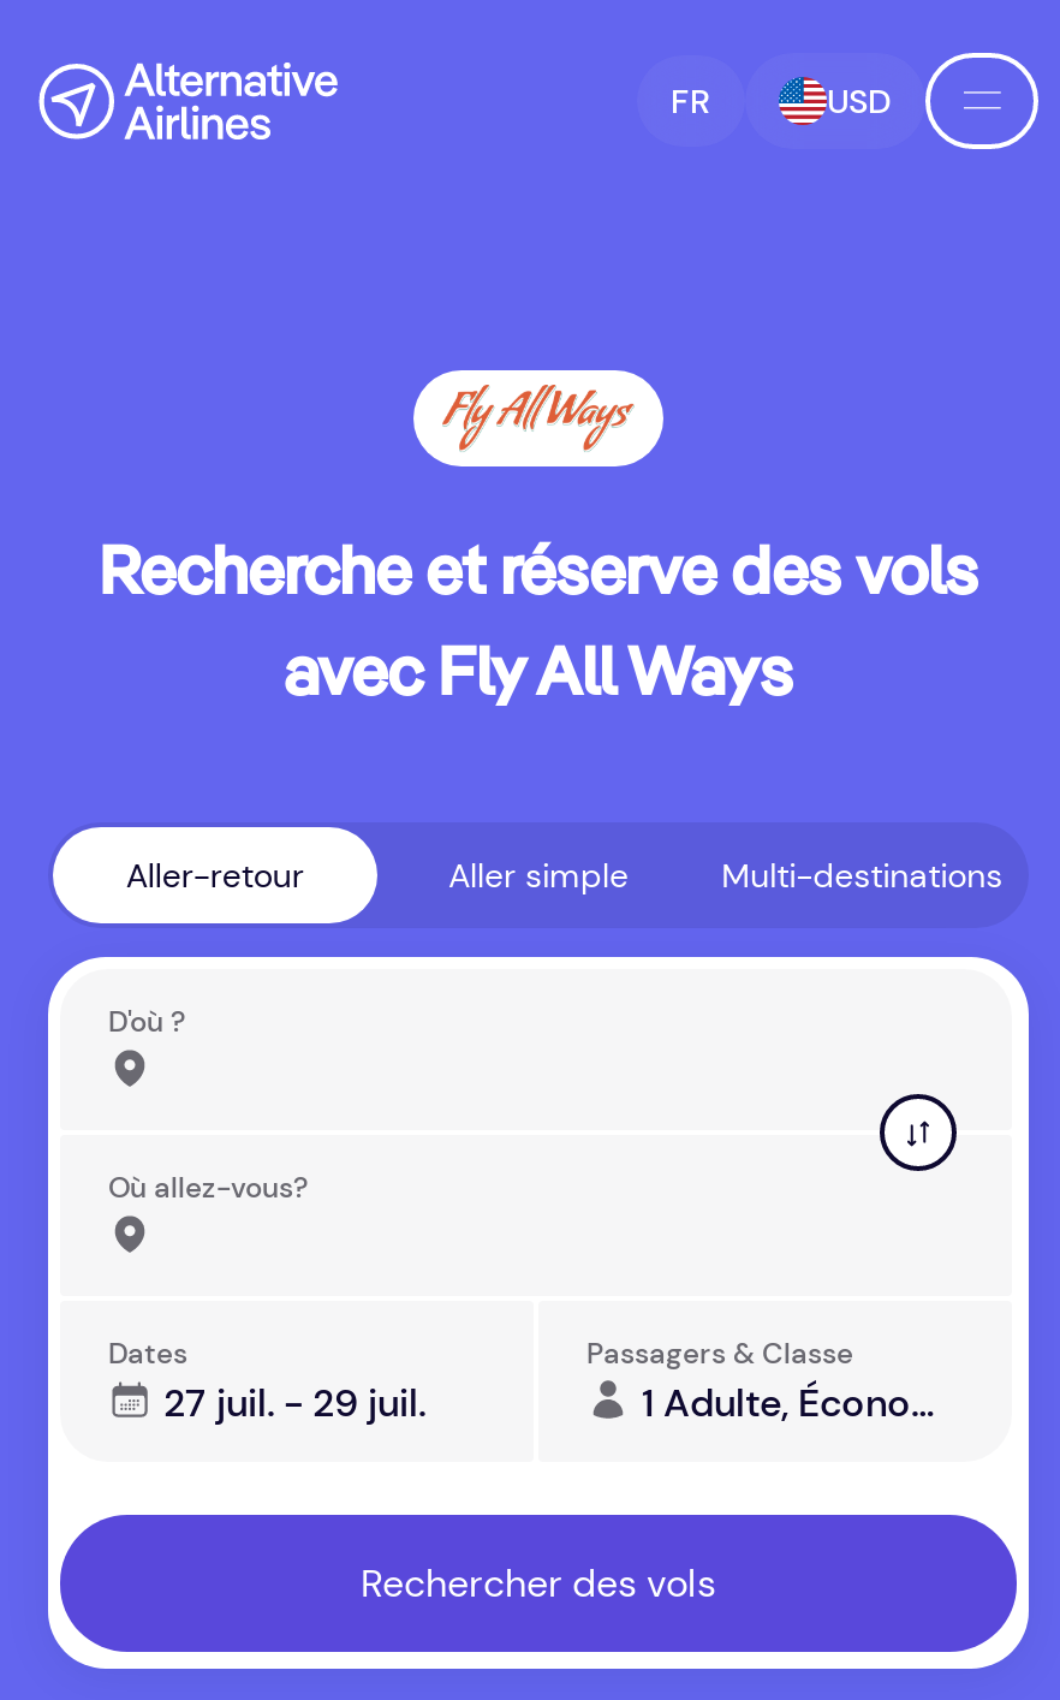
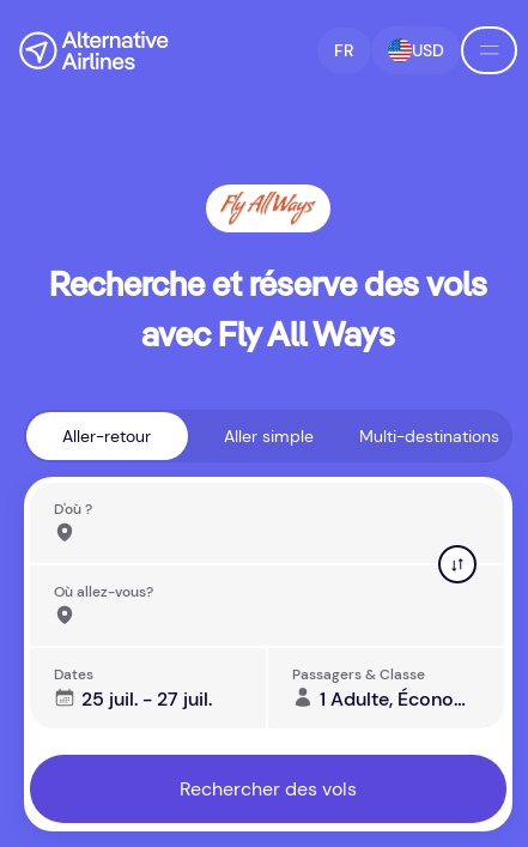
- 27 juil. - 29 juil.
+ 25 juil. - 27 juil.
